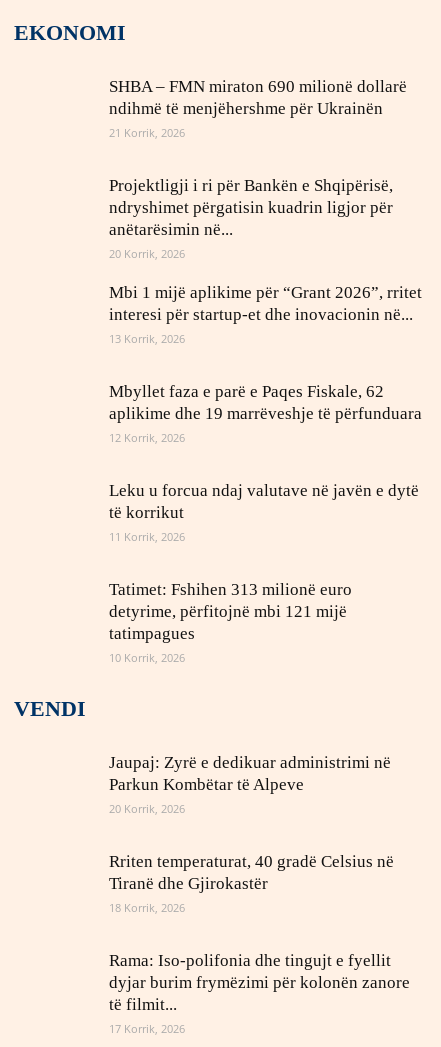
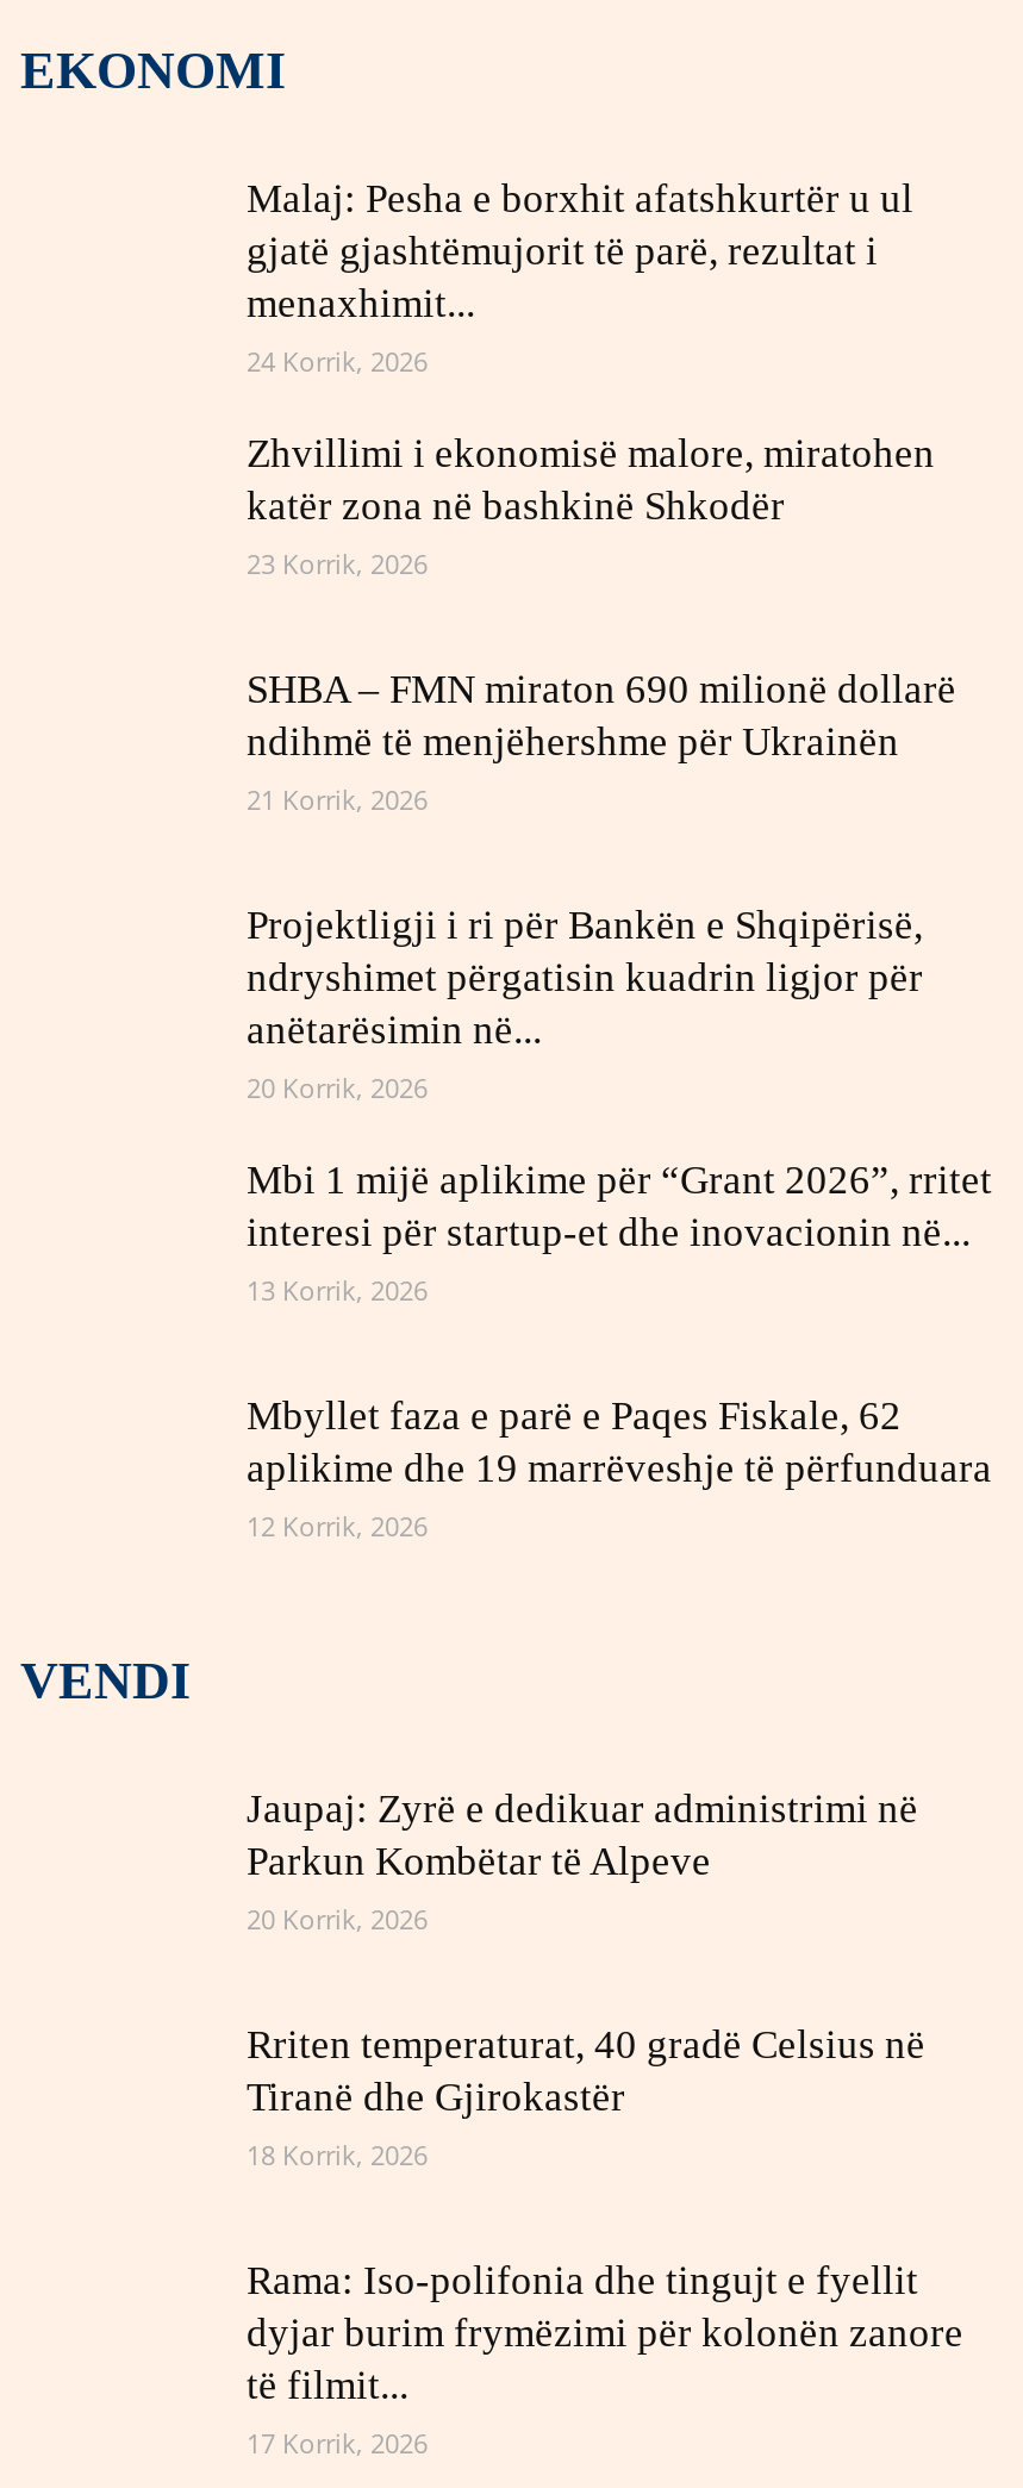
+ Malaj: Pesha e borxhit afatshkurtër u ul
+ gjatë gjashtëmujorit të parë, rezultat i
+ menaxhimit...
+ 24 Korrik, 2026
+ Zhvillimi i ekonomisë malore, miratohen
+ katër zona në bashkinë Shkodër
+ 23 Korrik, 2026

moved down: SHBA – FMN miraton 690 milionë dollarë | ndihmë të menjëhershme për Ukrainën | 21 Korrik, 2026 | ... | aplikime dhe 19 marrëveshje të përfunduara | 12 Korrik, 2026

- Leku u forcua ndaj valutave në javën e dytë
- të korrikut
- 11 Korrik, 2026
- Tatimet: Fshihen 313 milionë euro
- detyrime, përfitojnë mbi 121 mijë
- tatimpagues
- 10 Korrik, 2026
